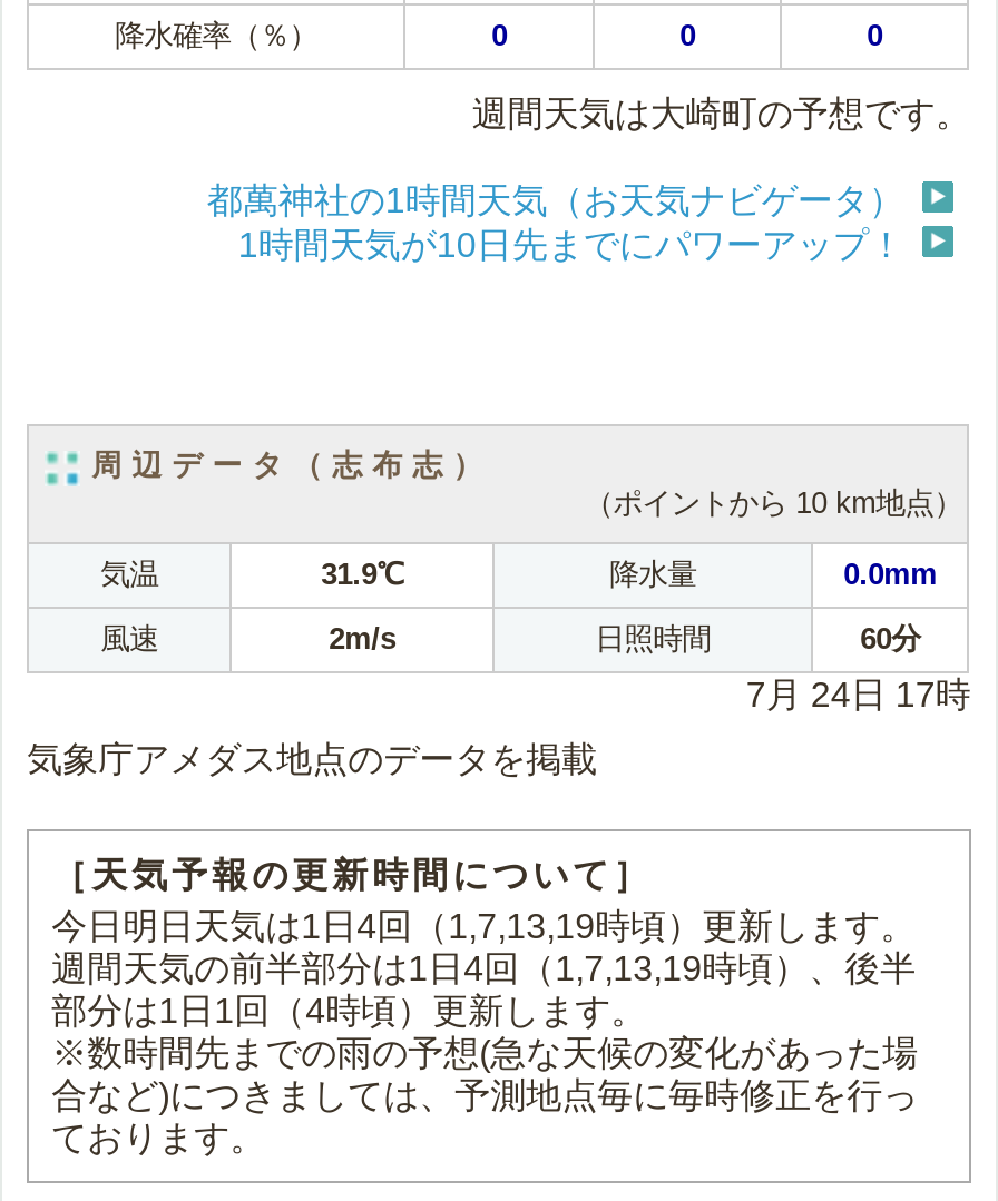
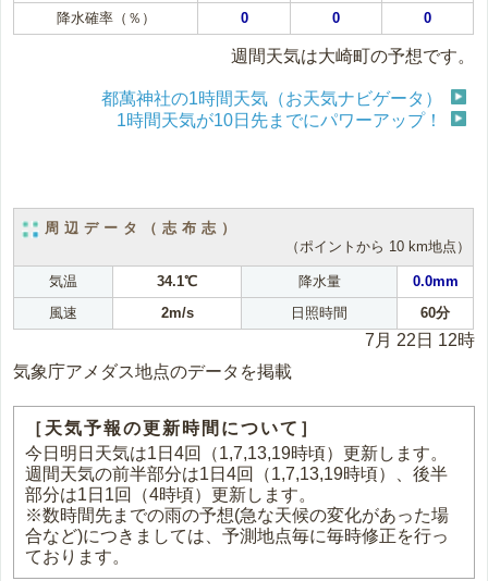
- 31.9℃
+ 34.1℃

- 7月 24日 17時
+ 7月 22日 12時
